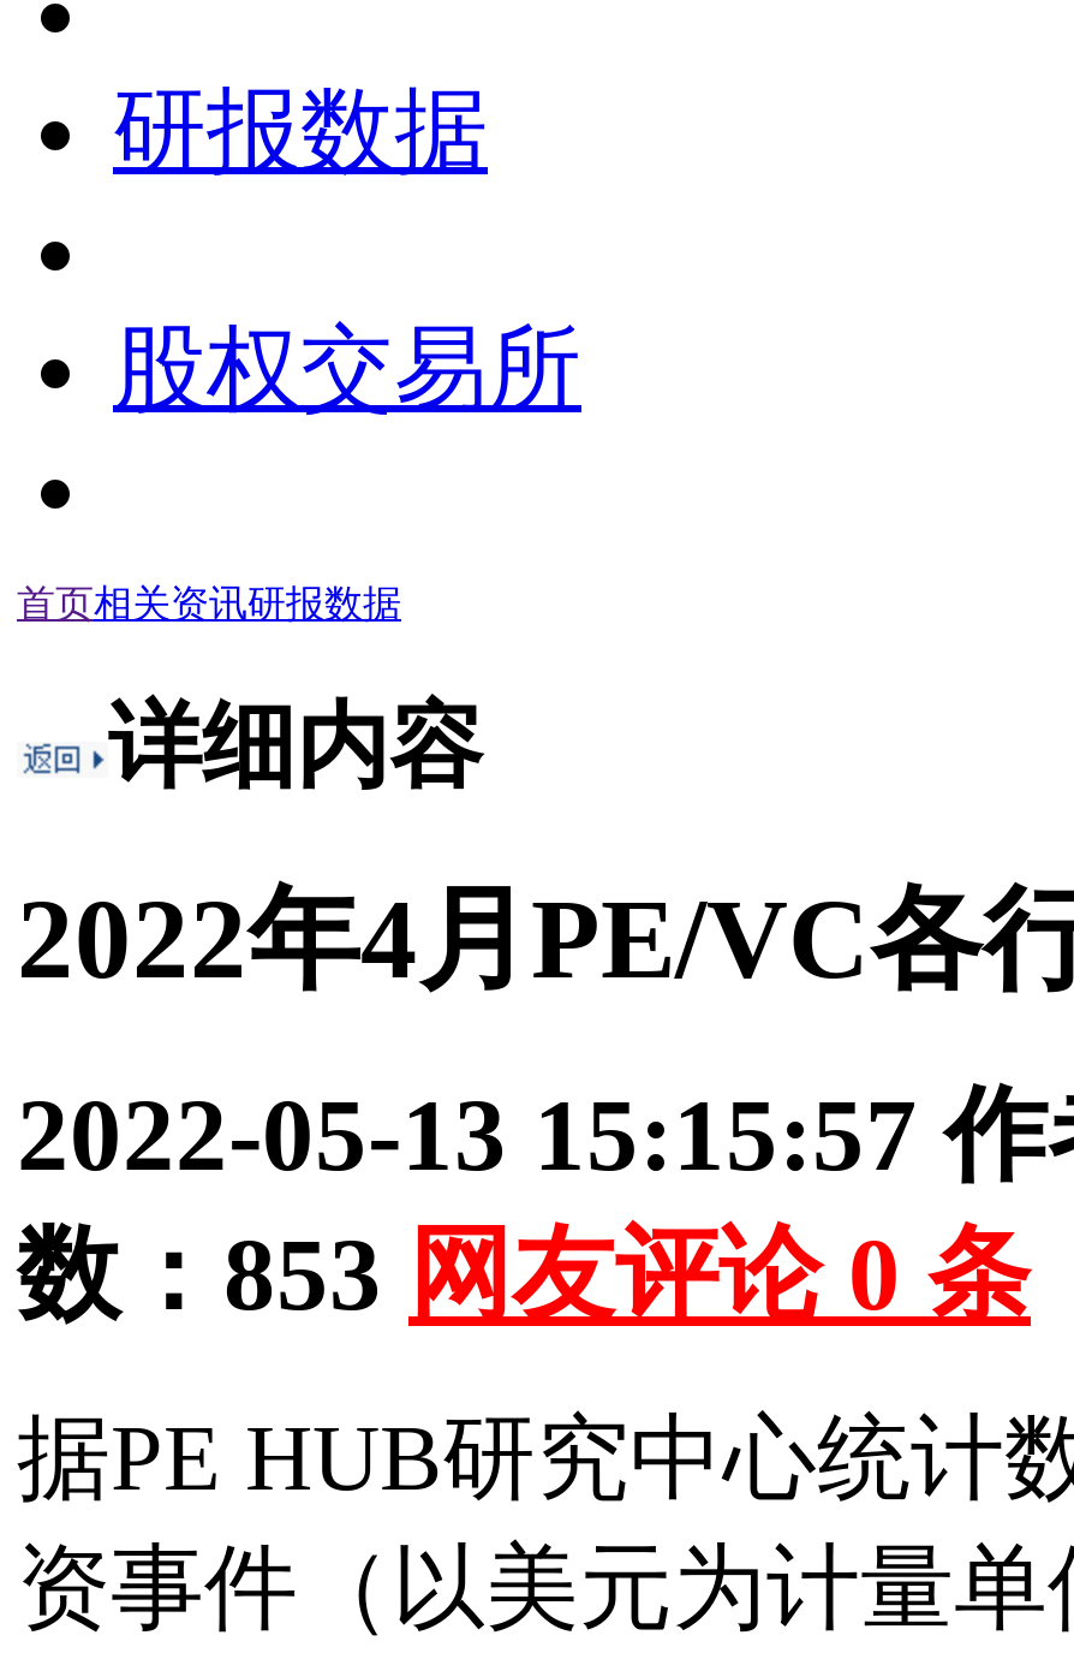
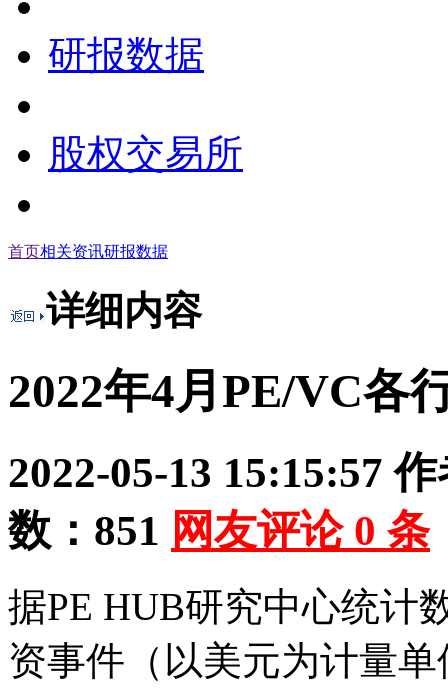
- 数：853 网友评论0条
+ 数：851 网友评论0条
